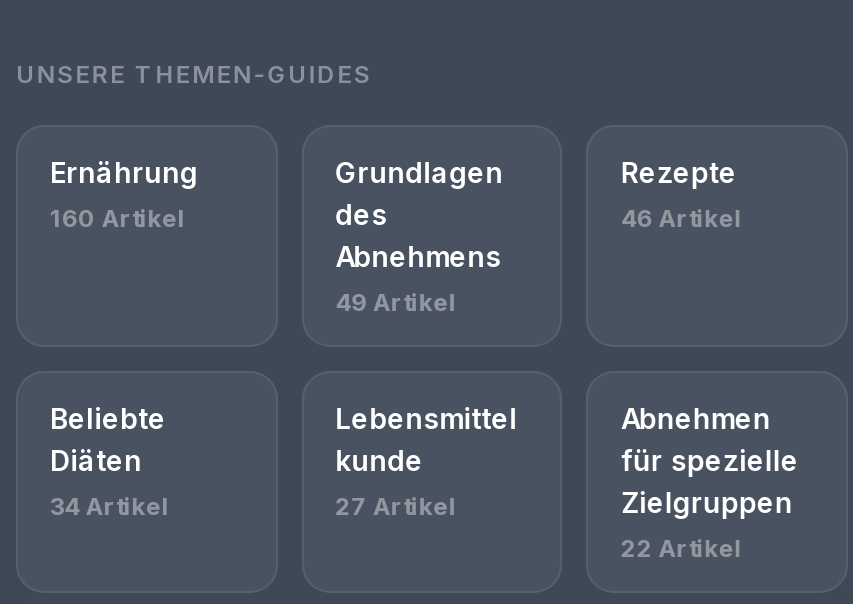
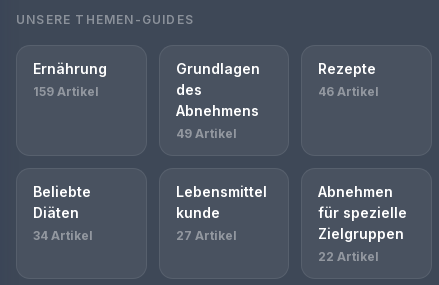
- 160 Artikel
+ 159 Artikel
